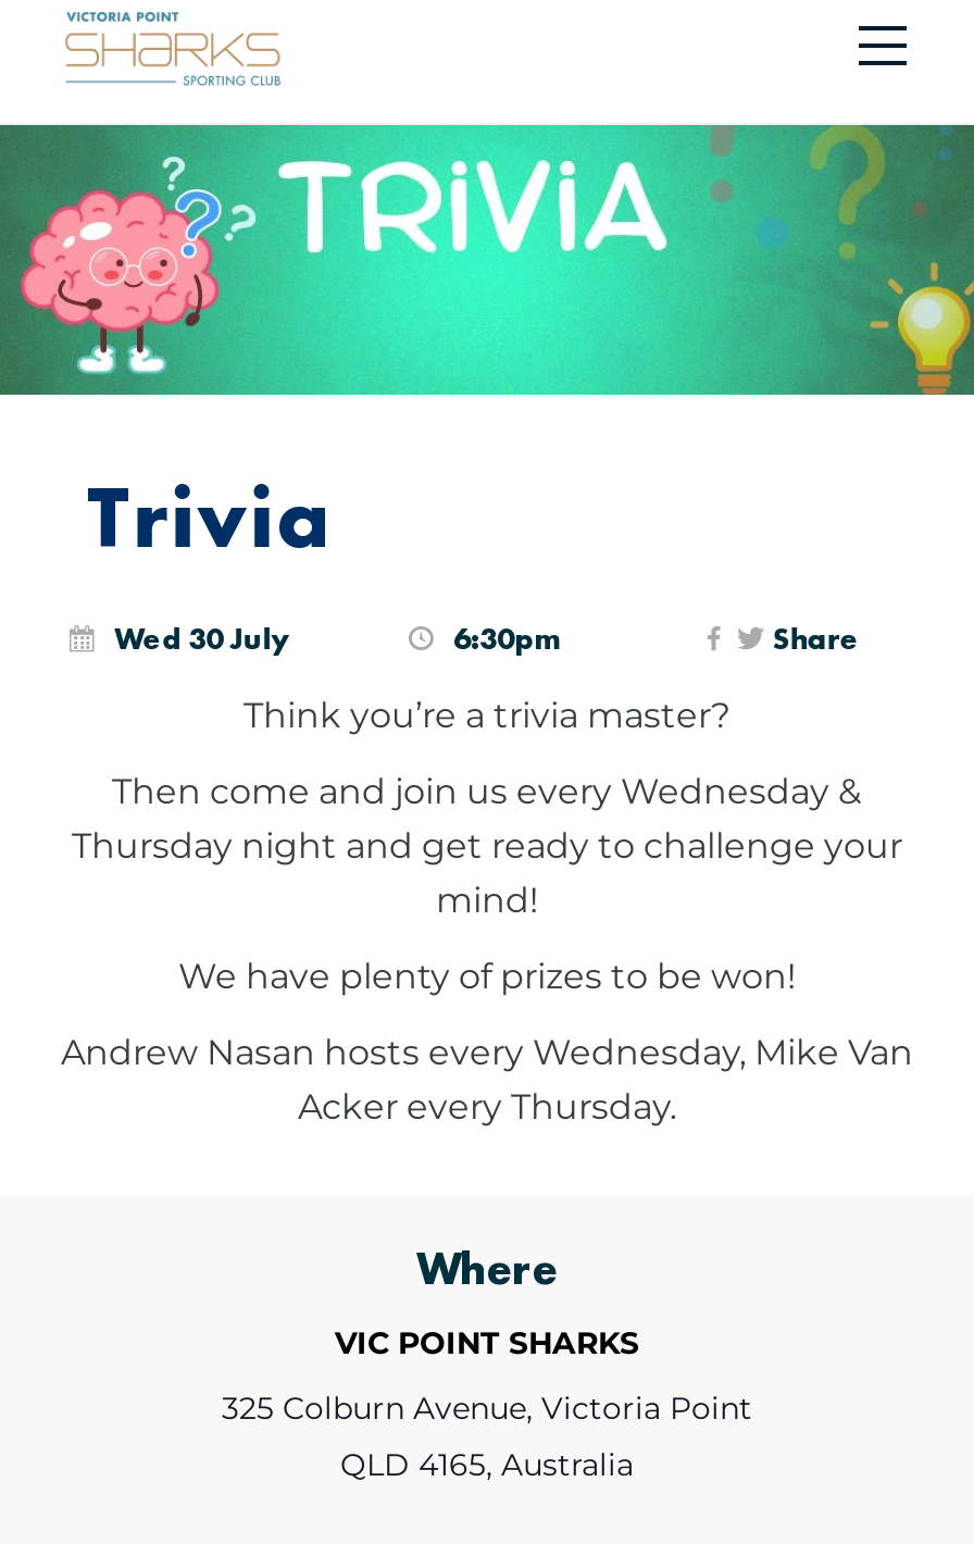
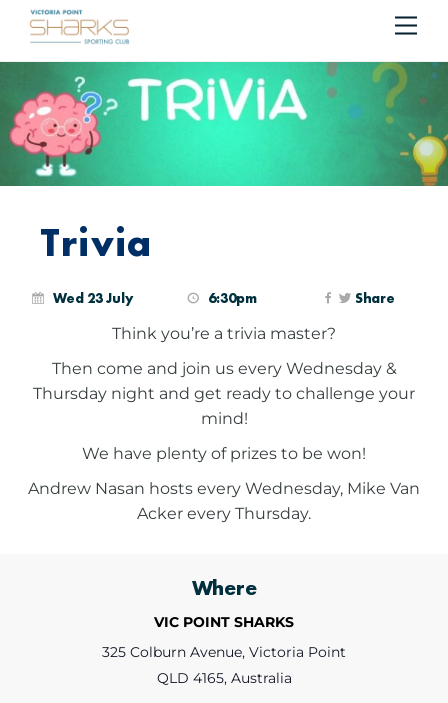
- Wed 30 July
+ Wed 23 July
